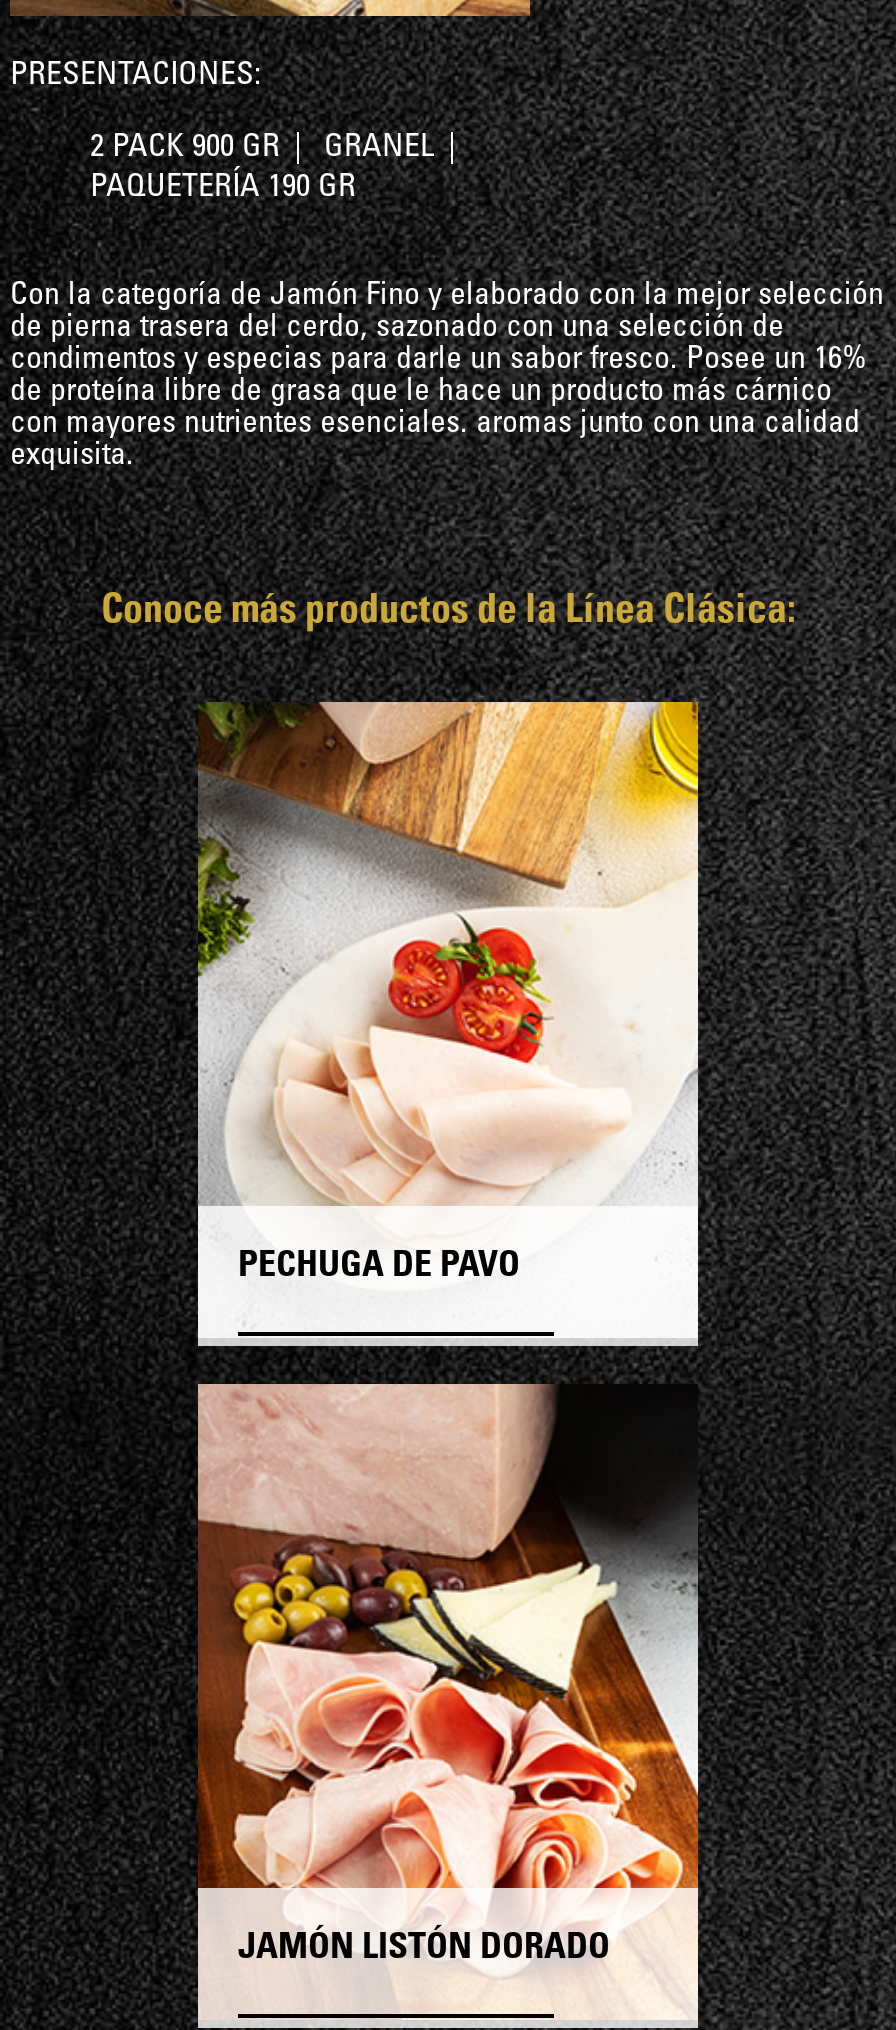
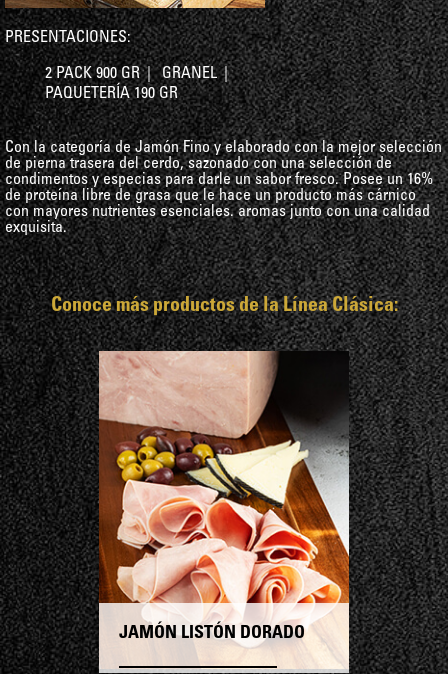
- [image]
- PECHUGA DE PAVO
